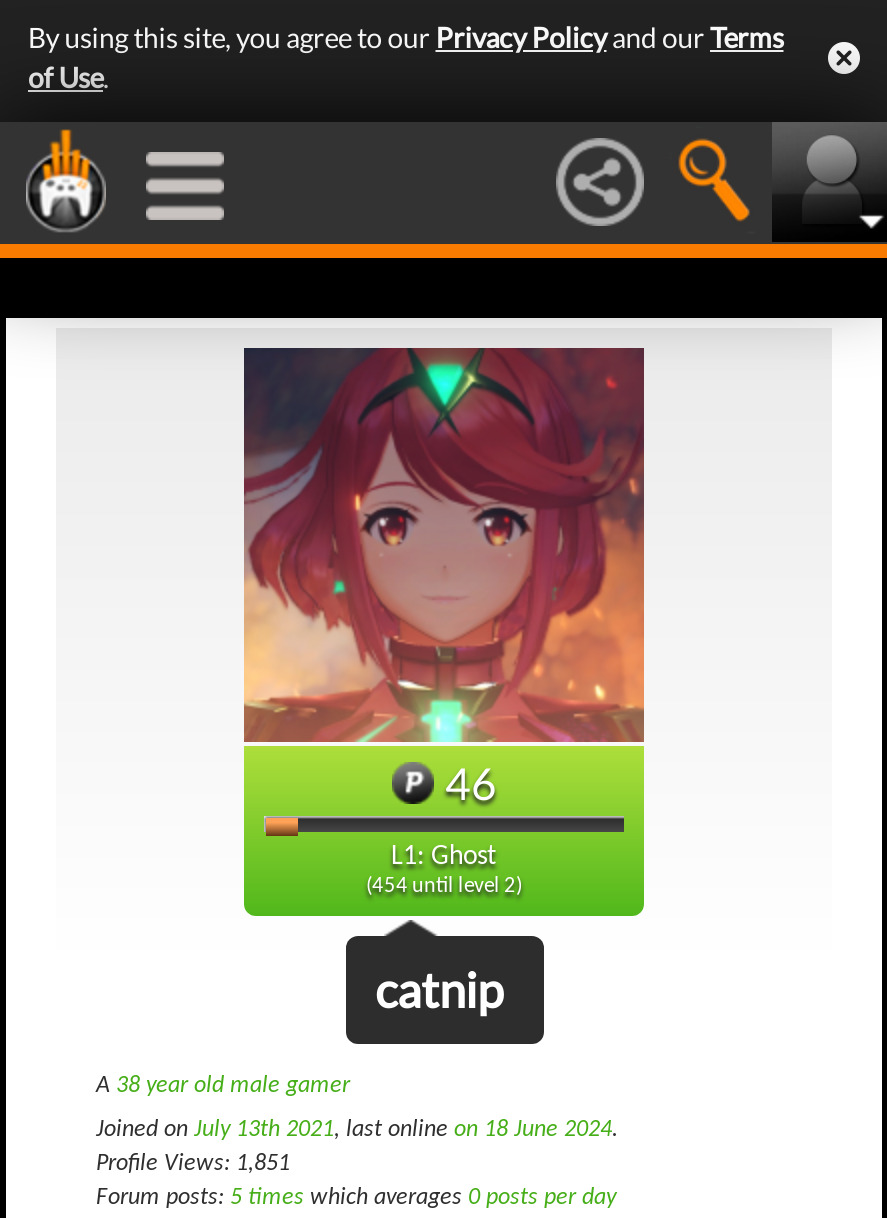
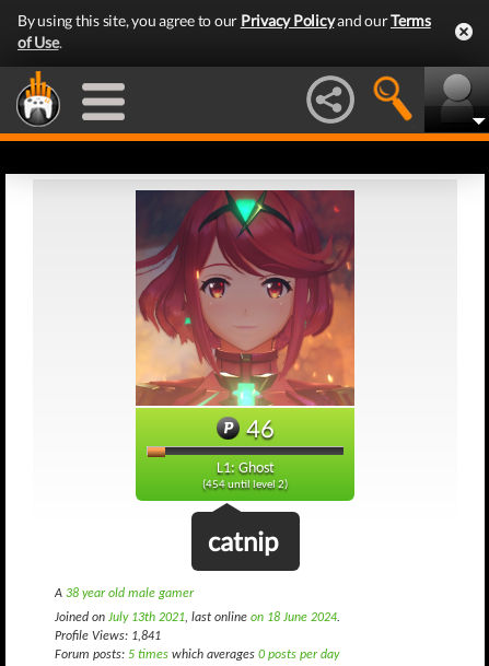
- Profile Views: 1,851
+ Profile Views: 1,841
